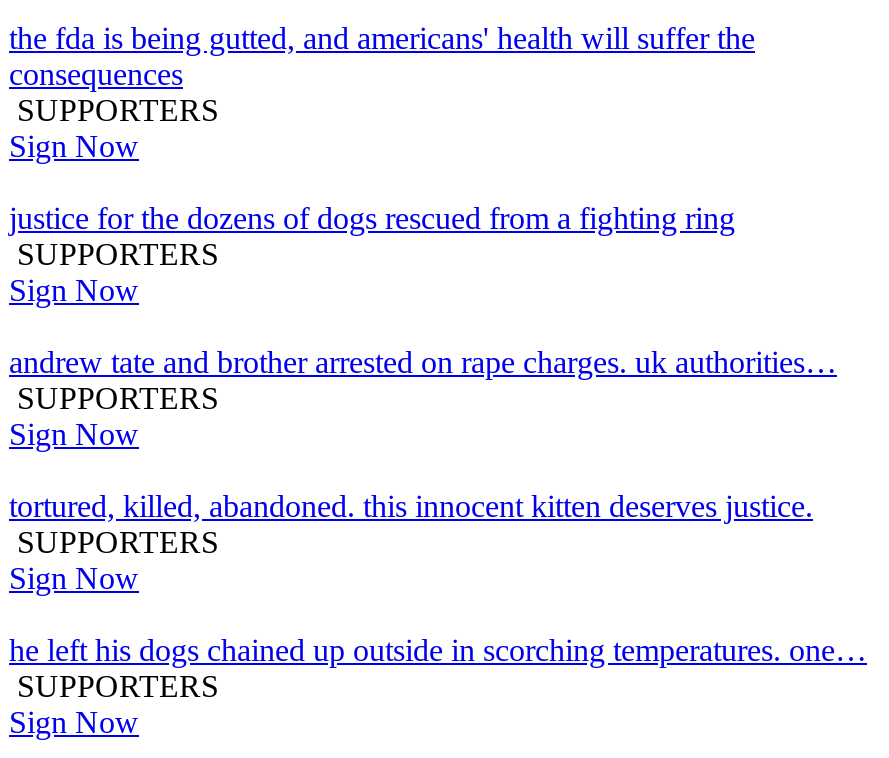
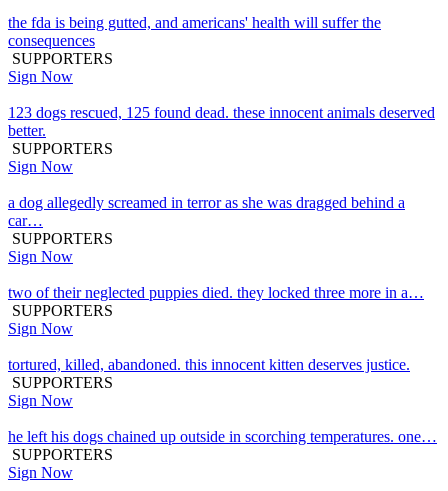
- justice for the dozens of dogs rescued from a fighting ring
+ 123 dogs rescued, 125 found dead. these innocent animals deserved
+ better.

- andrew tate and brother arrested on rape charges. uk authorities…
+ a dog allegedly screamed in terror as she was dragged behind a
+ car…
+ SUPPORTERS
+ Sign Now
+ two of their neglected puppies died. they locked three more in a…
